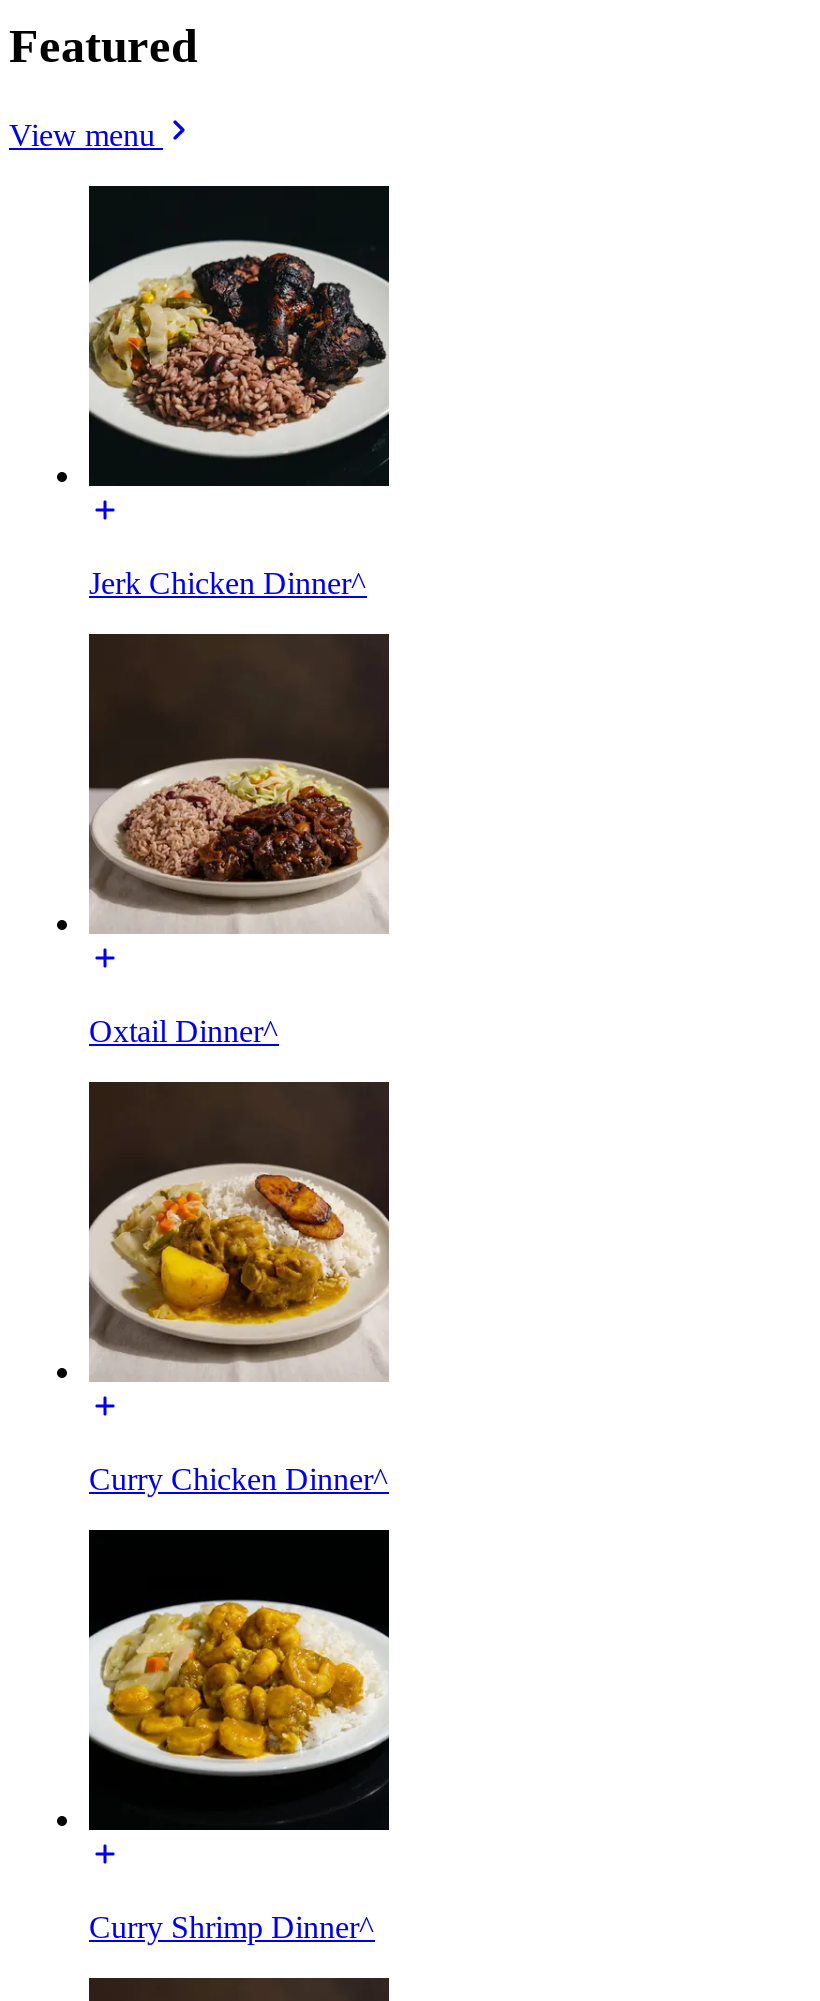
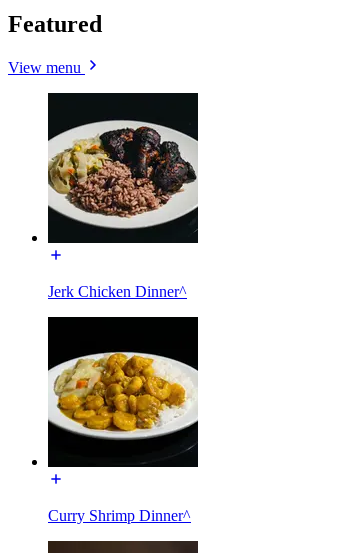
- [image]

- Oxtail Dinner^

- [image]

- Curry Chicken Dinner^
